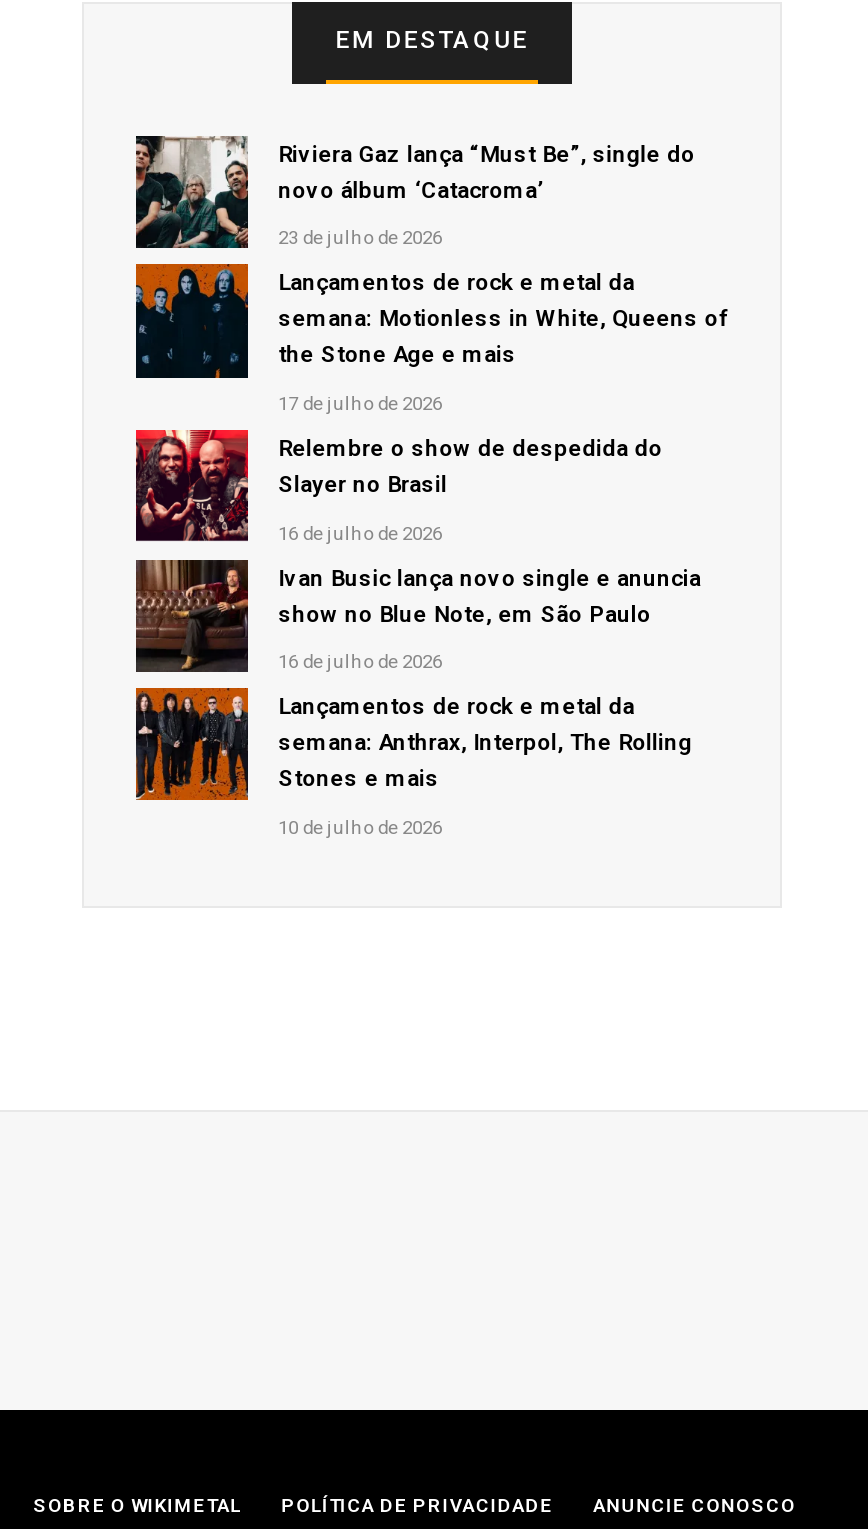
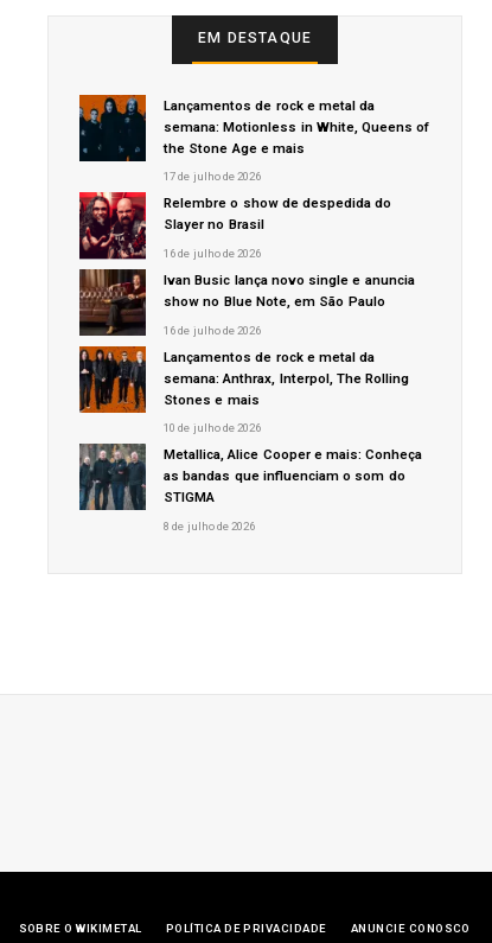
- [image]
- Riviera Gaz lança “Must Be”, single do
- novo álbum ‘Catacroma’
- 23 de julho de 2026

moved up: [image] | Lançamentos de rock e metal da | semana: Motionless in White, Queens of | ... | Stones e mais | 10 de julho de 2026

+ [image]
+ Metallica, Alice Cooper e mais: Conheça
+ as bandas que influenciam o som do
+ STIGMA
+ 8 de julho de 2026
